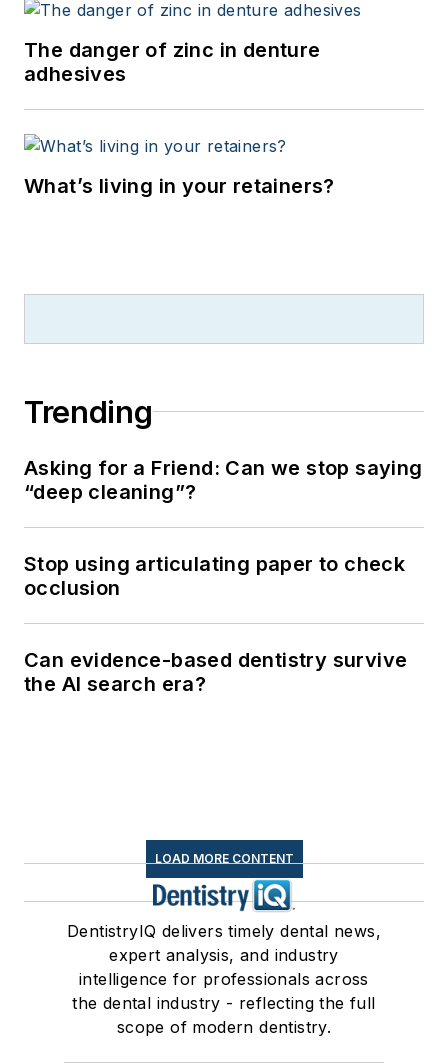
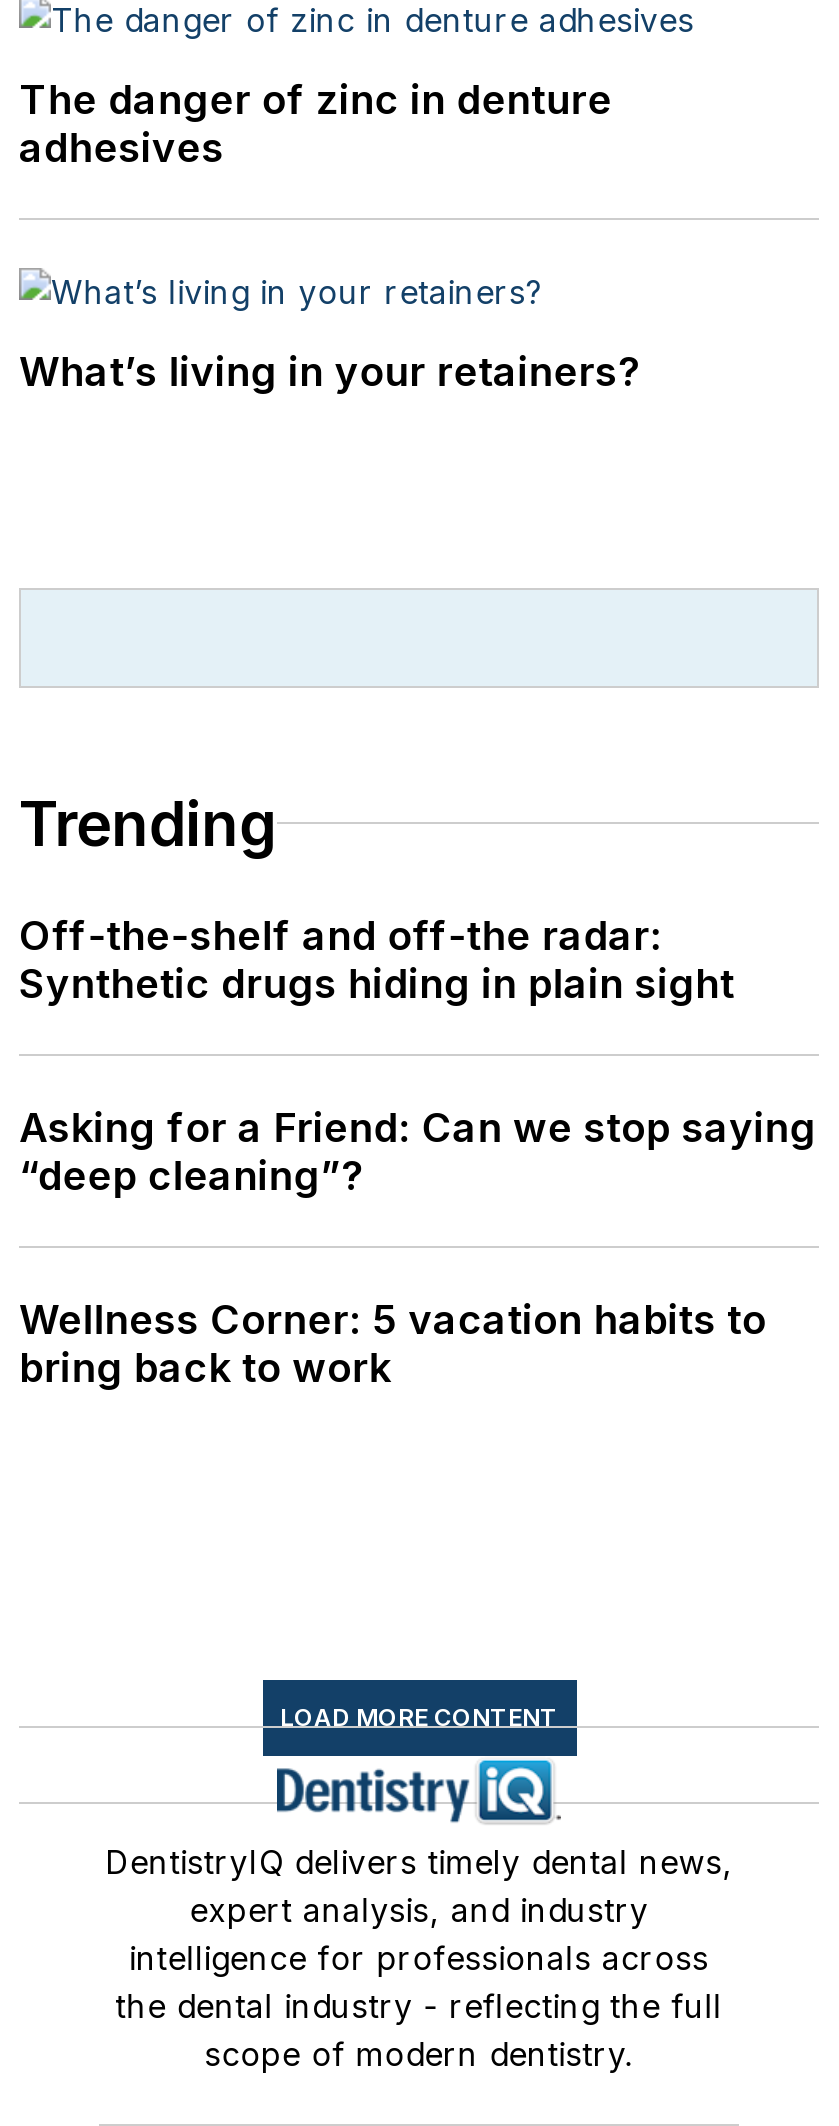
+ Off-the-shelf and off-the radar:
+ Synthetic drugs hiding in plain sight

moved down: Asking for a Friend: Can we stop saying | “deep cleaning”?

- Stop using articulating paper to check
- occlusion
- Can evidence-based dentistry survive
- the AI search era?
+ Wellness Corner: 5 vacation habits to
+ bring back to work
